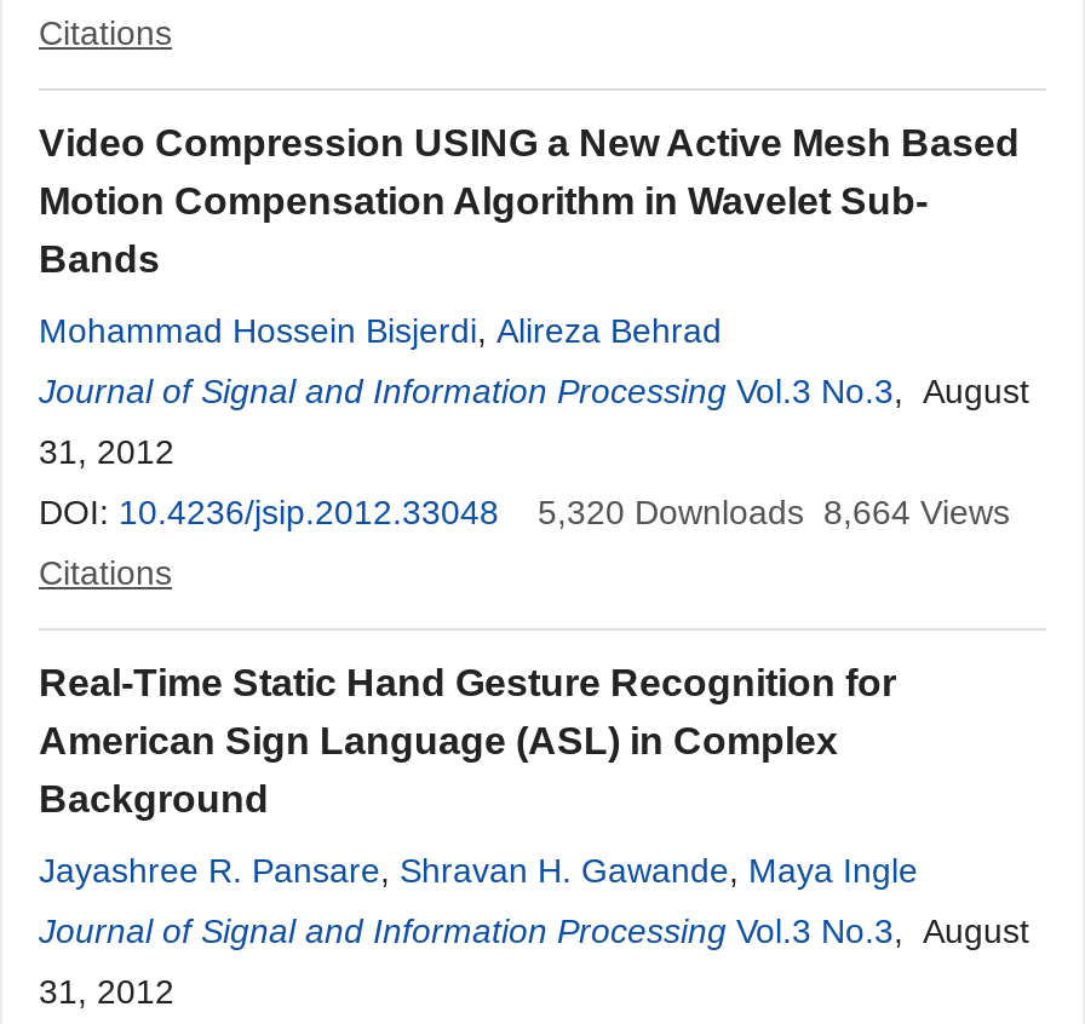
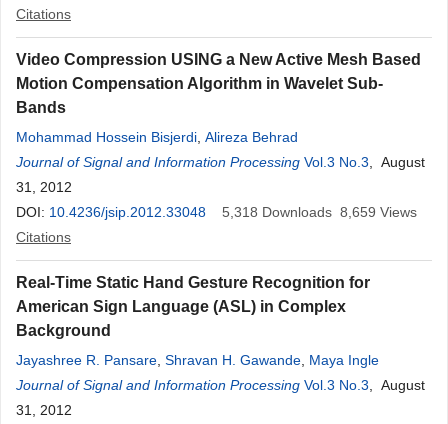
- 5,320 Downloads 8,664 Views
+ 5,318 Downloads 8,659 Views
